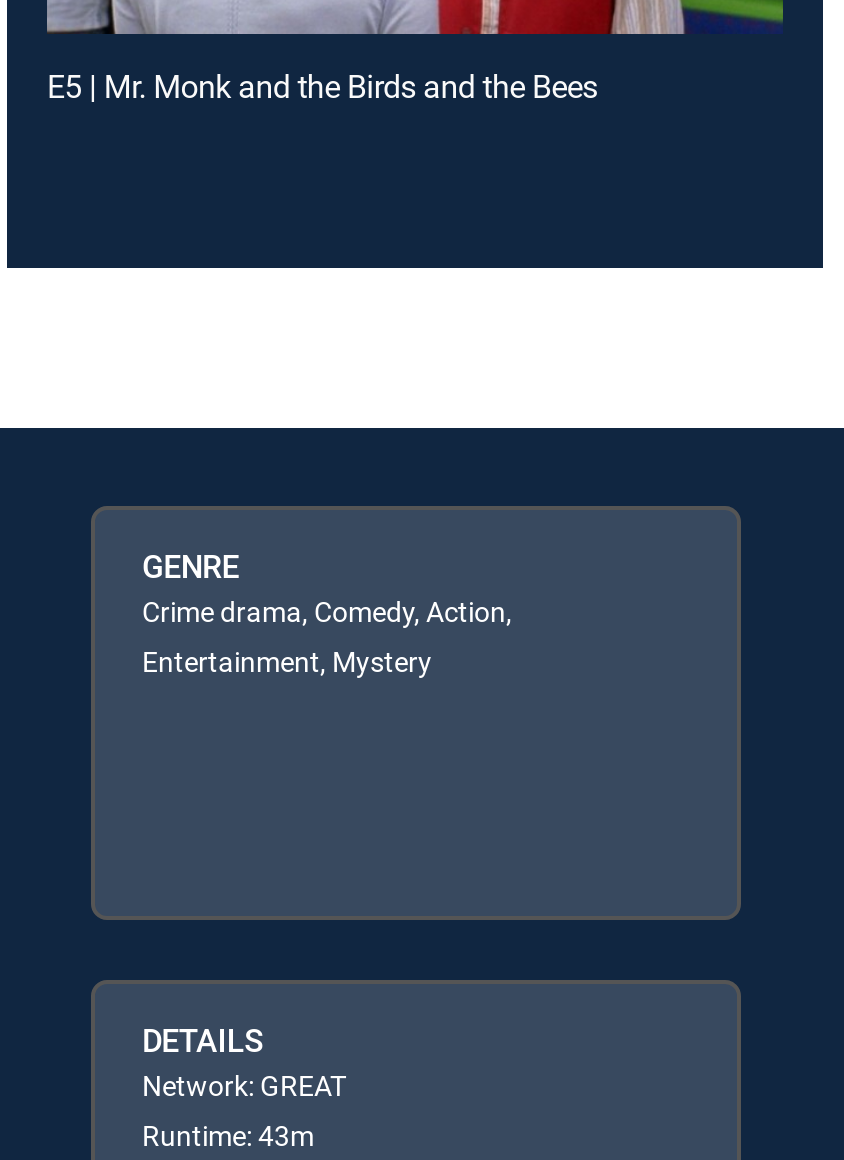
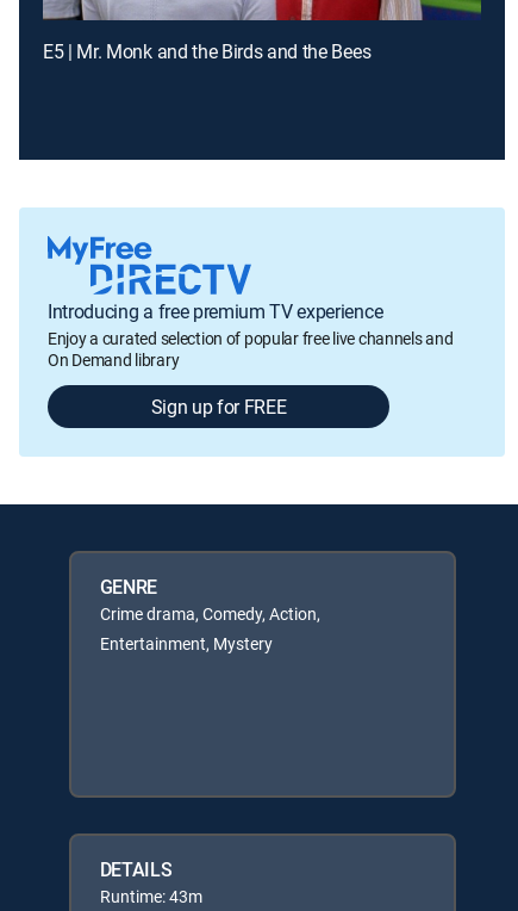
+ [image]
+ Introducing a free premium TV experience
+ Enjoy a curated selection of popular free live channels and
+ On Demand library
+ Sign up for FREE

moved down: GENRE | Crime drama, Comedy, Action, | Entertainment, Mystery | DETAILS

- Network: GREAT
